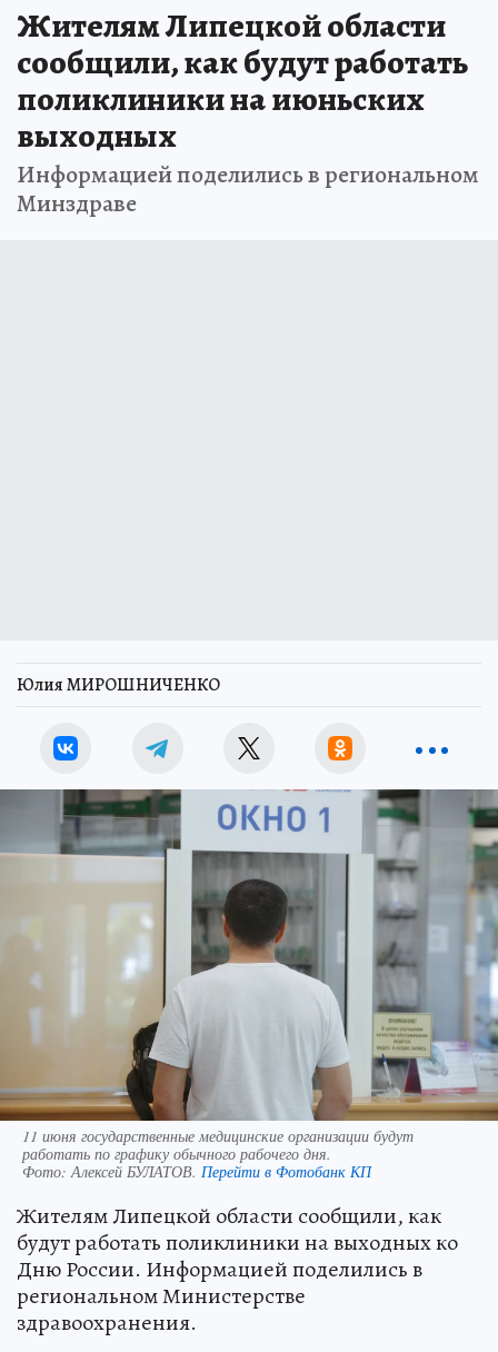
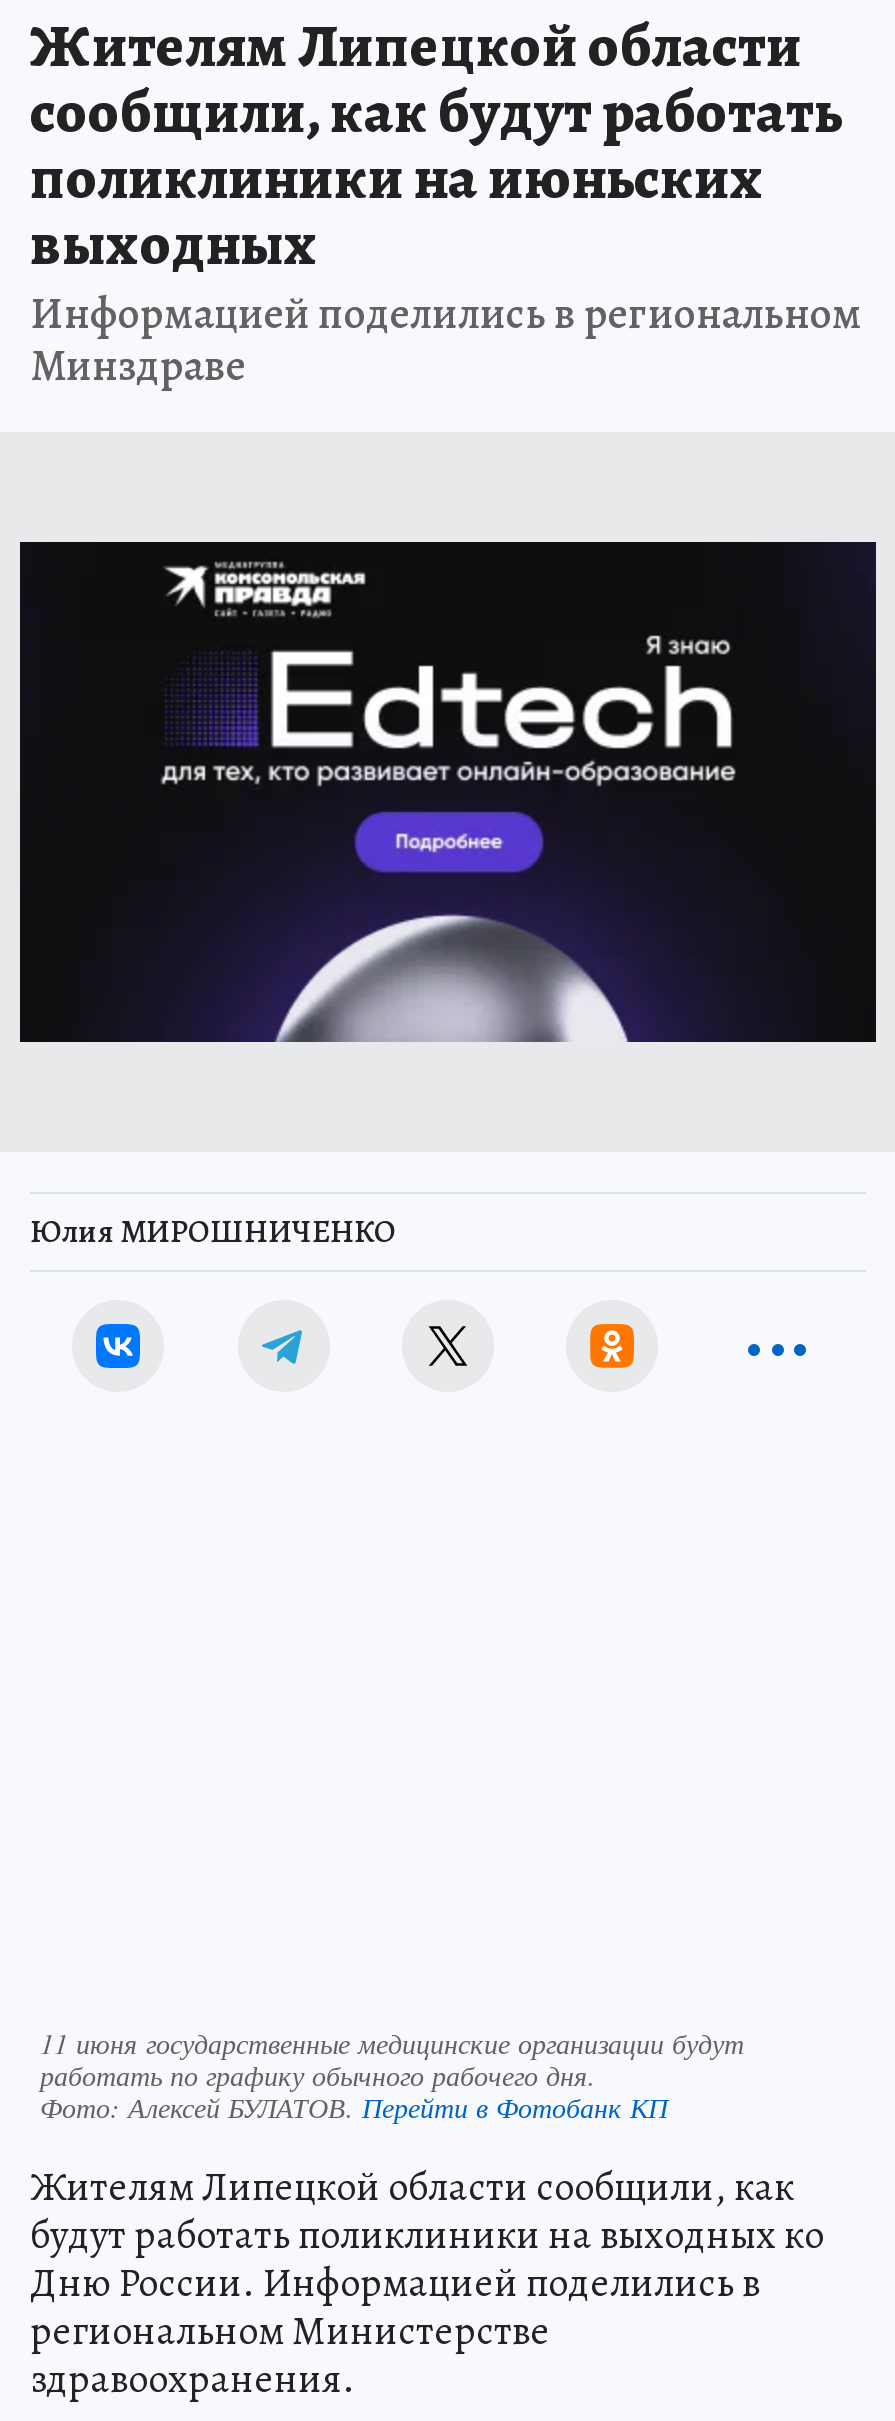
+ [image]

- [image]
